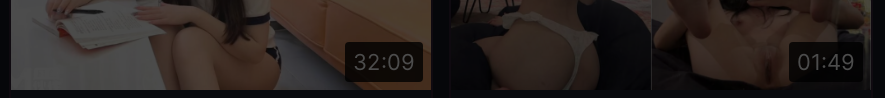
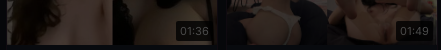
- 32:09
+ 01:36
